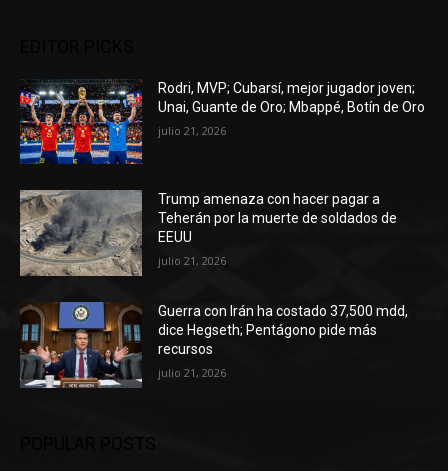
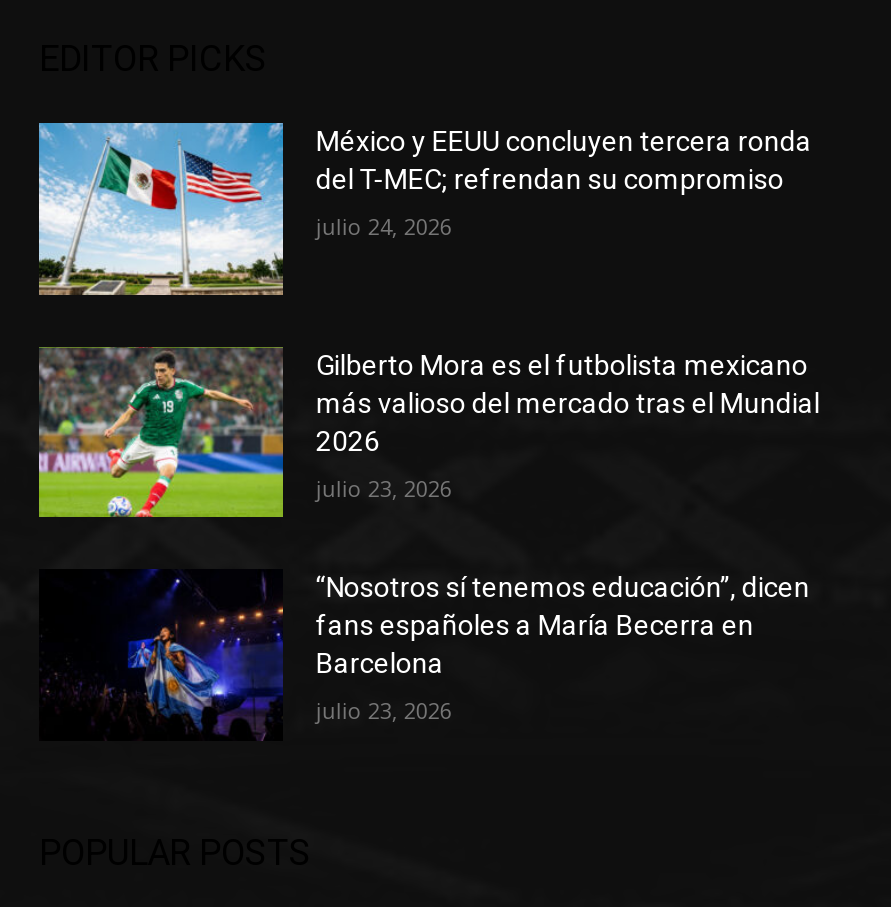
- [image]
- Rodri, MVP; Cubarsí, mejor jugador joven;
- Unai, Guante de Oro; Mbappé, Botín de Oro
+ [image]
+ México y EEUU concluyen tercera ronda
+ del T-MEC; refrendan su compromiso

- julio 21, 2026
+ julio 24, 2026

- [image]
- Trump amenaza con hacer pagar a
- Teherán por la muerte de soldados de
- EEUU
+ [image]
+ Gilberto Mora es el futbolista mexicano
+ más valioso del mercado tras el Mundial
+ 2026

- julio 21, 2026
+ julio 23, 2026

- [image]
- Guerra con Irán ha costado 37,500 mdd,
- dice Hegseth; Pentágono pide más
- recursos
+ [image]
+ “Nosotros sí tenemos educación”, dicen
+ fans españoles a María Becerra en
+ Barcelona

- julio 21, 2026
+ julio 23, 2026
